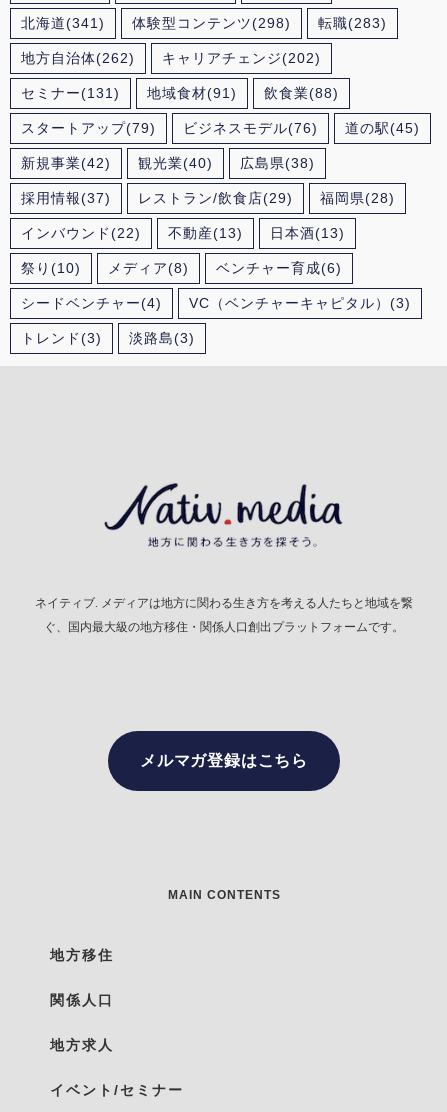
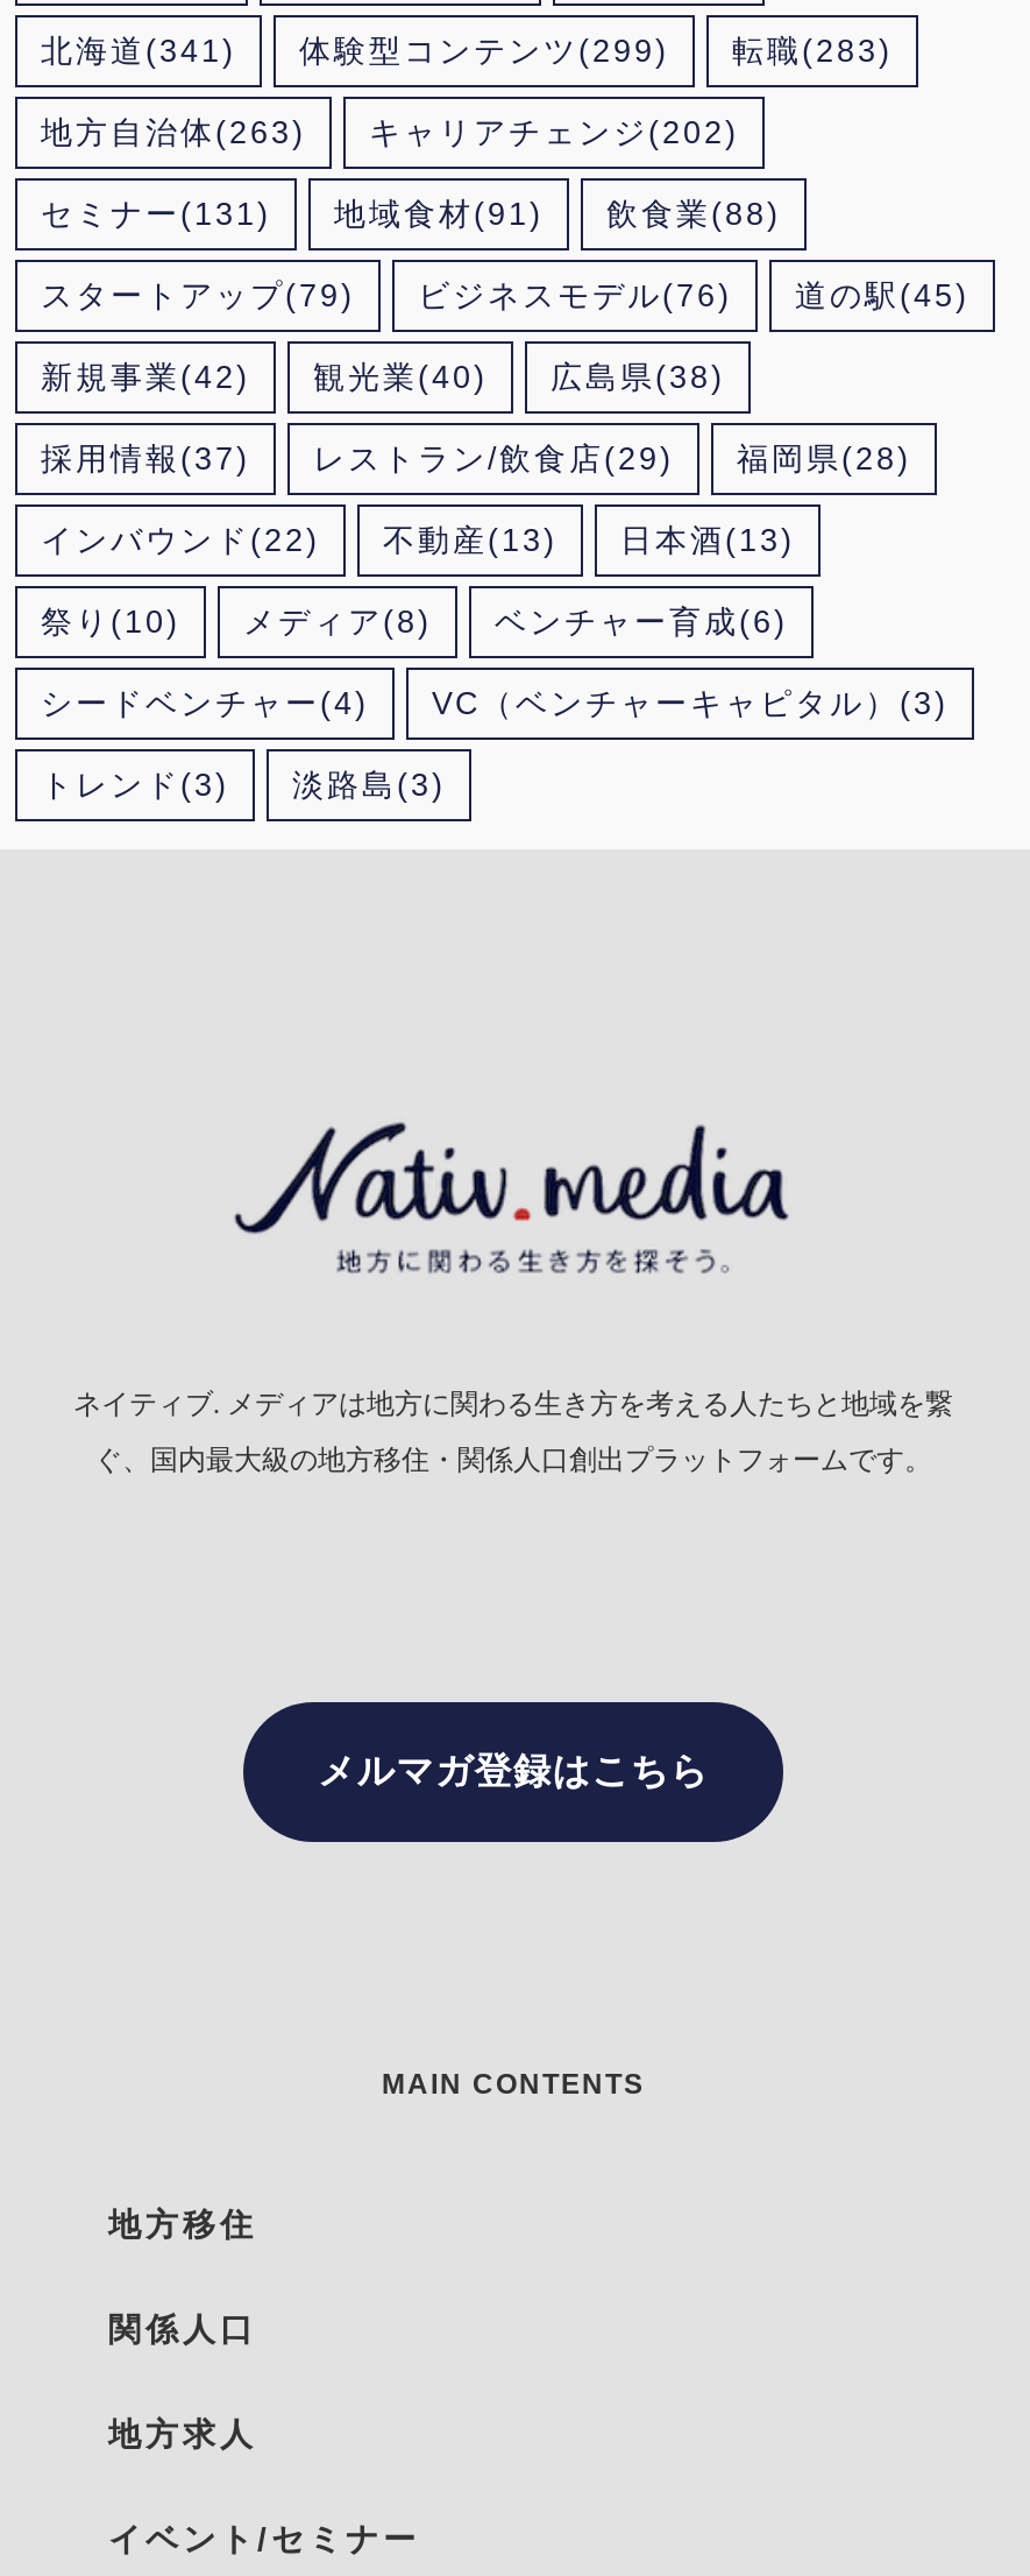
- 体験型コンテンツ(298)
+ 体験型コンテンツ(299)

- 地方自治体(262) キャリアチェンジ(202)
+ 地方自治体(263) キャリアチェンジ(202)
